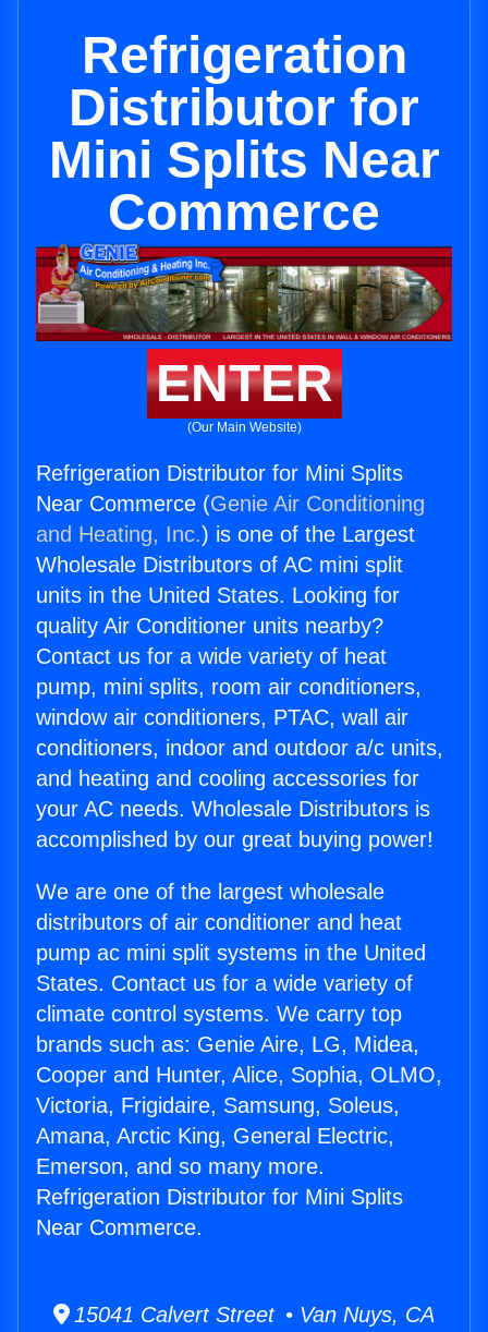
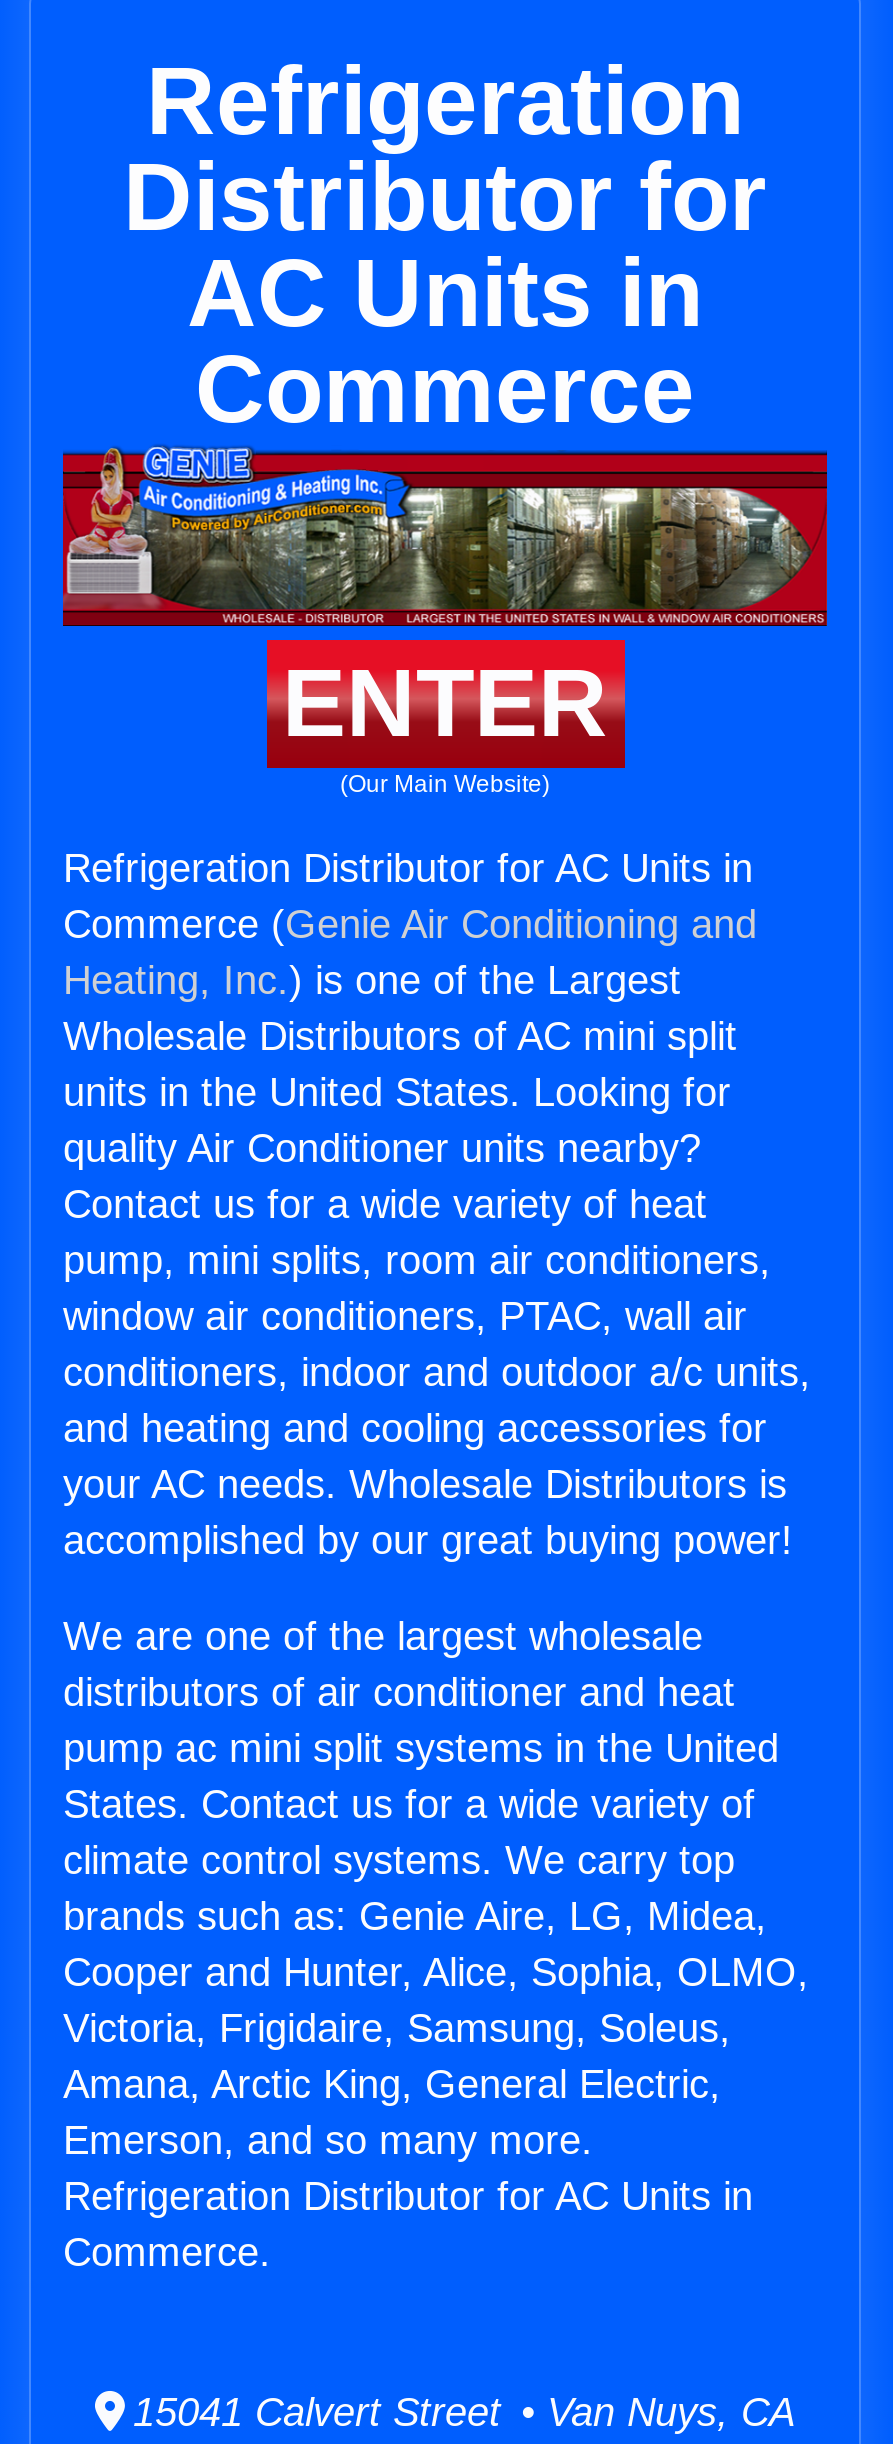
- Mini Splits Near
+ AC Units in

- Refrigeration Distributor for Mini Splits
- Near Commerce (Genie Air Conditioning
- and Heating, Inc.) is one of the Largest
+ Refrigeration Distributor for AC Units in
+ Commerce (Genie Air Conditioning and
+ Heating, Inc.) is one of the Largest

- Refrigeration Distributor for Mini Splits
- Near Commerce.
+ Refrigeration Distributor for AC Units in
+ Commerce.
